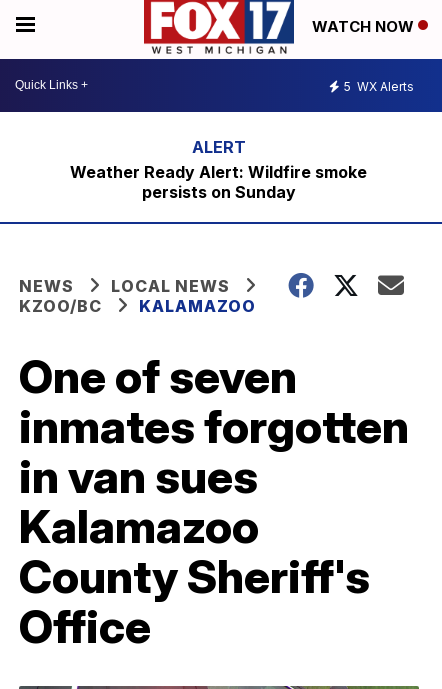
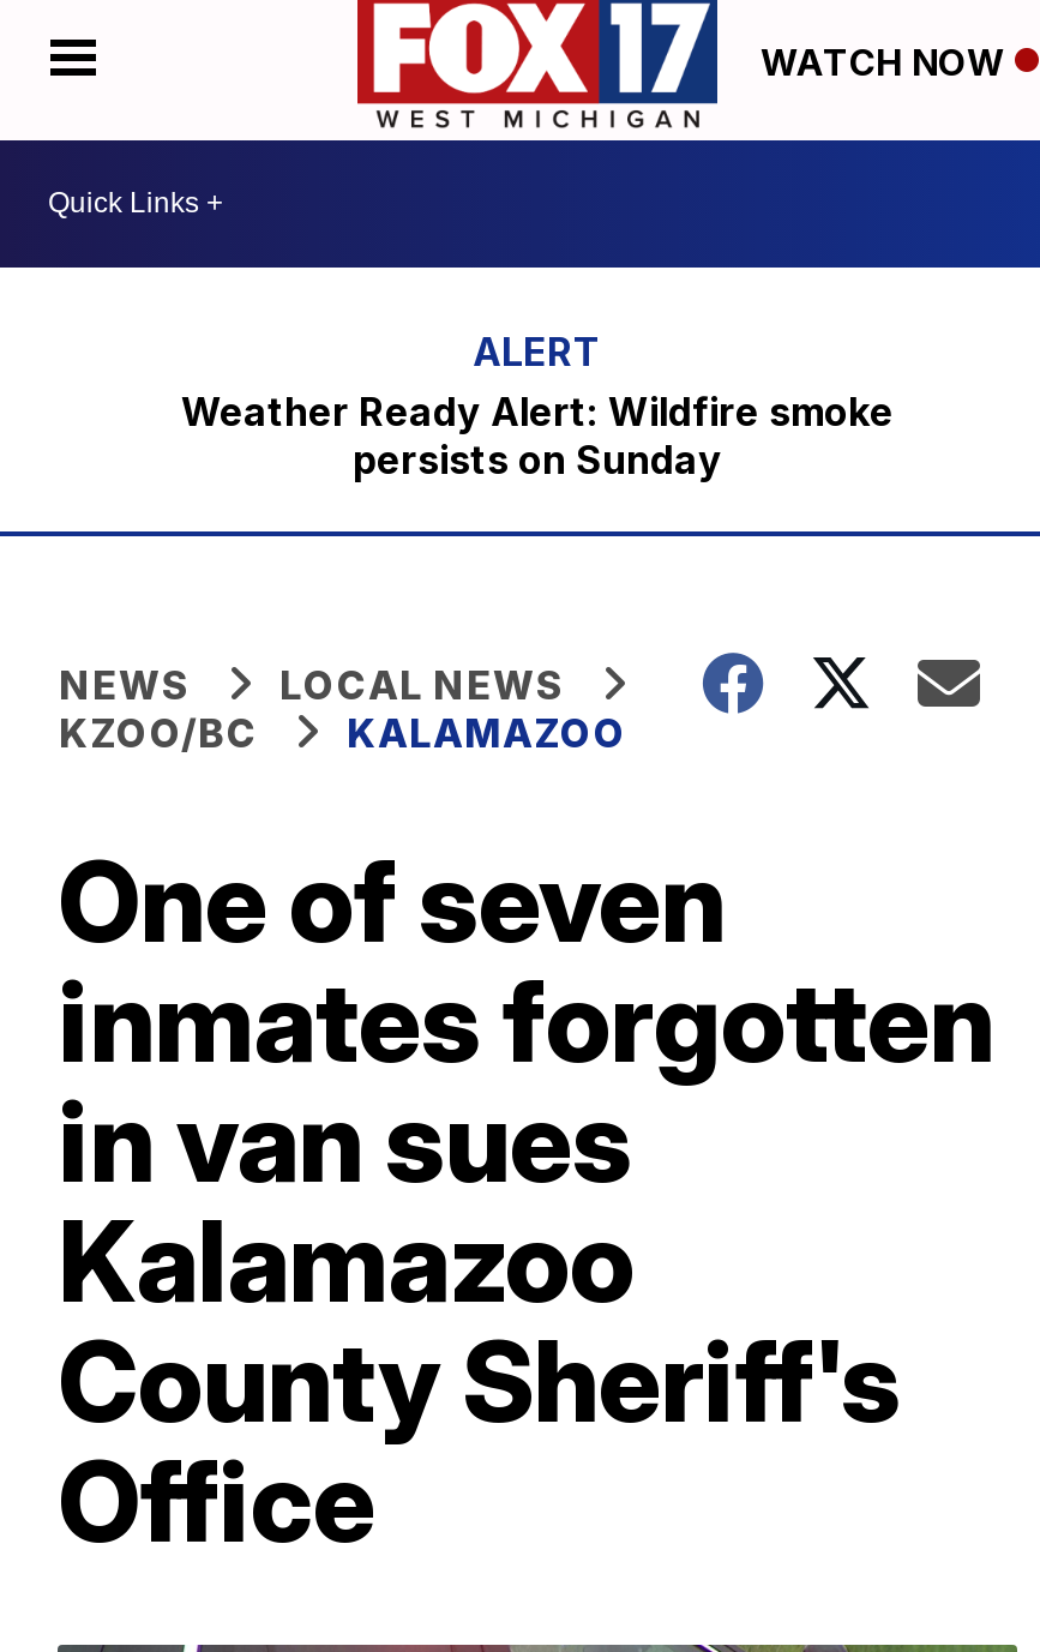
- 5 WX Alerts
